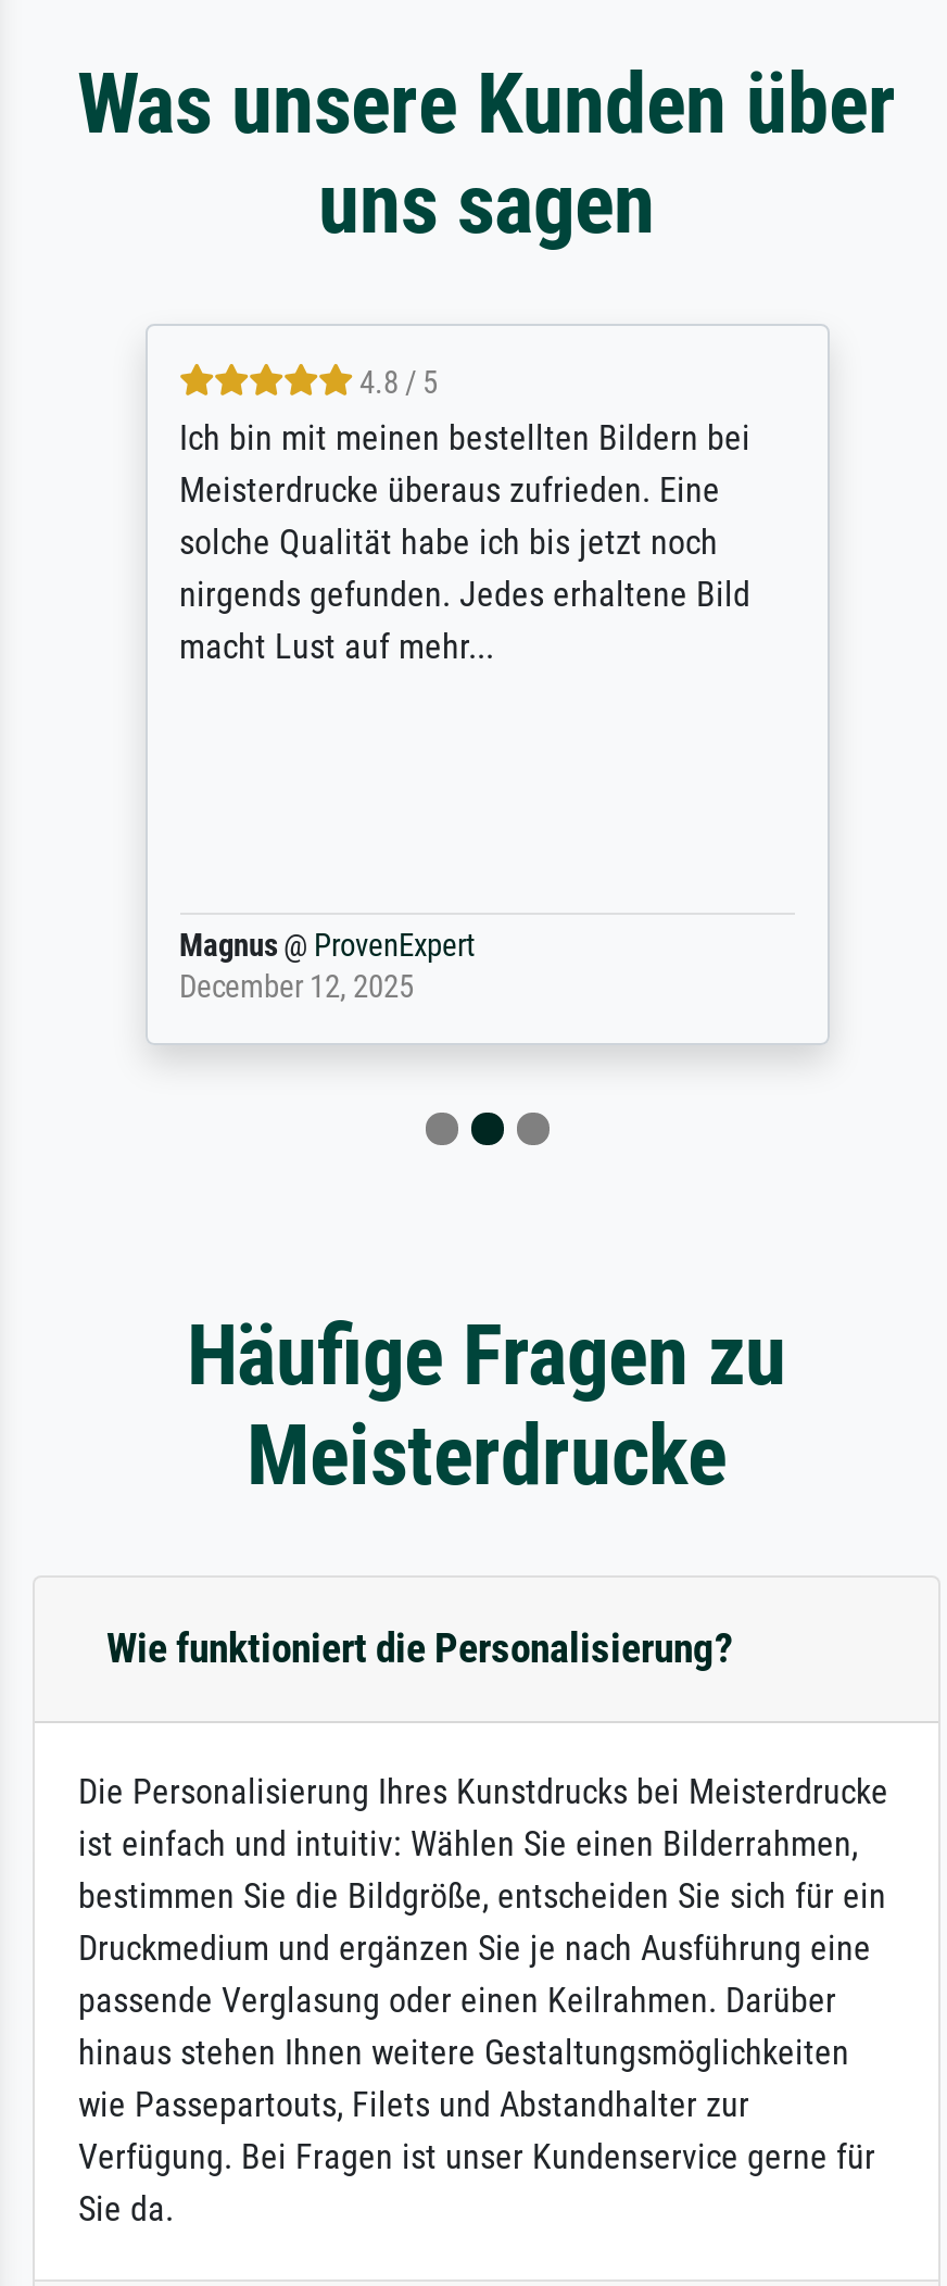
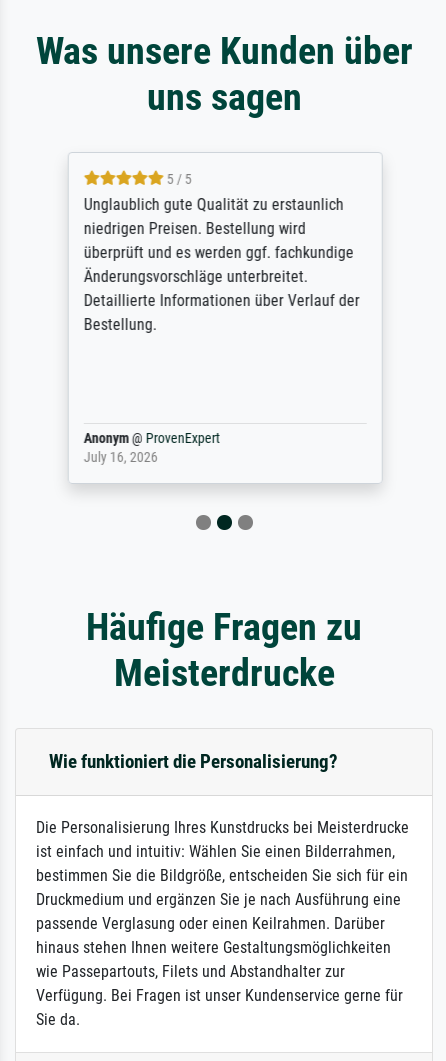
- 4.8 / 5
- Ich bin mit meinen bestellten Bildern bei
- Meisterdrucke überaus zufrieden. Eine
- solche Qualität habe ich bis jetzt noch
- nirgends gefunden. Jedes erhaltene Bild
- macht Lust auf mehr...
+ 5 / 5
+ Unglaublich gute Qualität zu erstaunlich
+ niedrigen Preisen. Bestellung wird
+ überprüft und es werden ggf. fachkundige
+ Änderungsvorschläge unterbreitet.
+ Detaillierte Informationen über Verlauf der
+ Bestellung.

- Magnus @ ProvenExpert
- December 12, 2025
+ Anonym @ ProvenExpert
+ July 16, 2026
